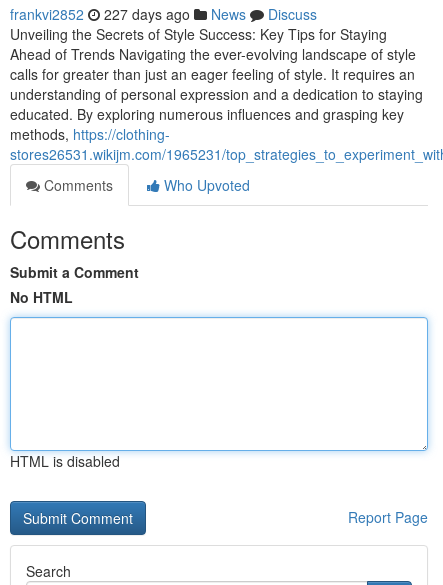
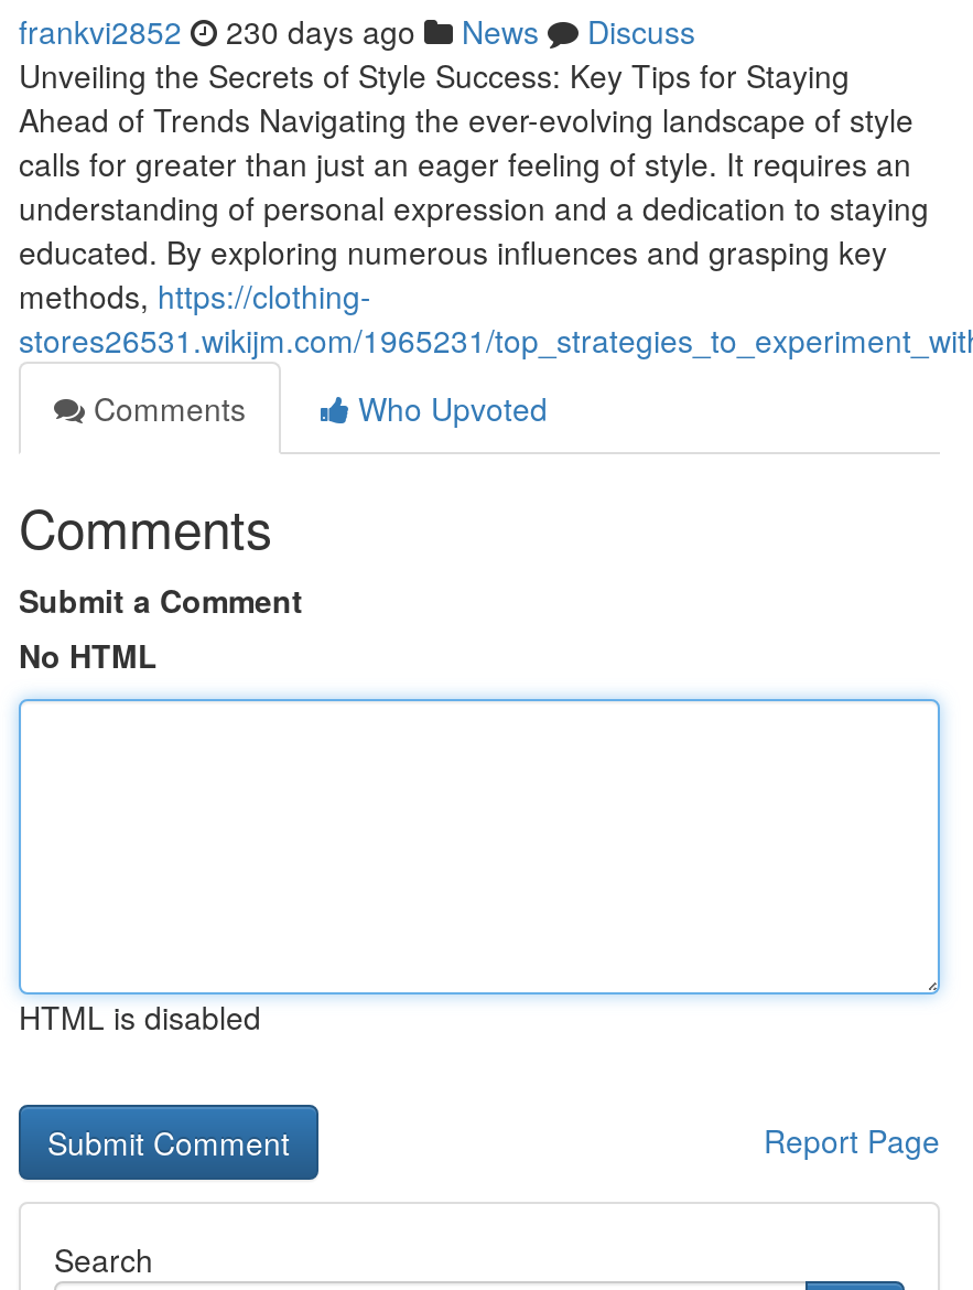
- frankvi2852 227 days ago News Discuss
+ frankvi2852 230 days ago News Discuss
